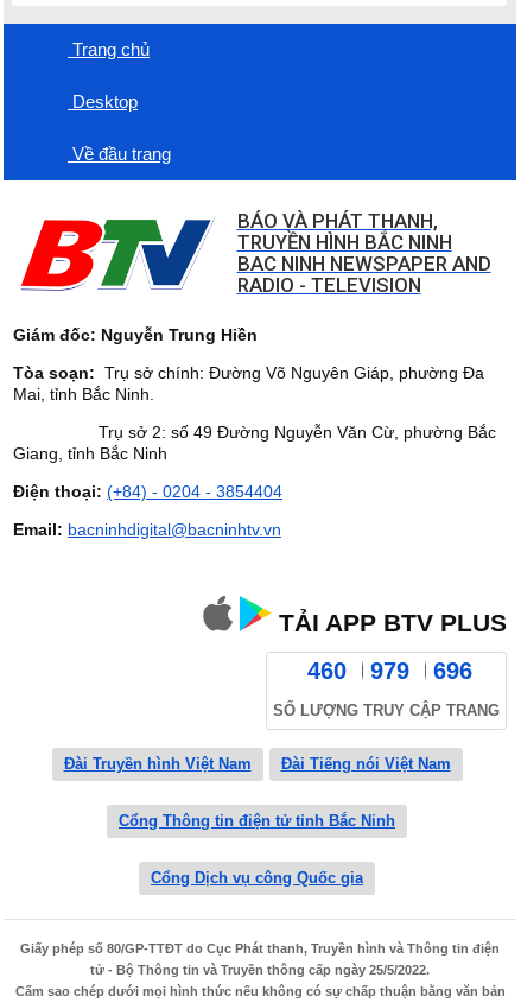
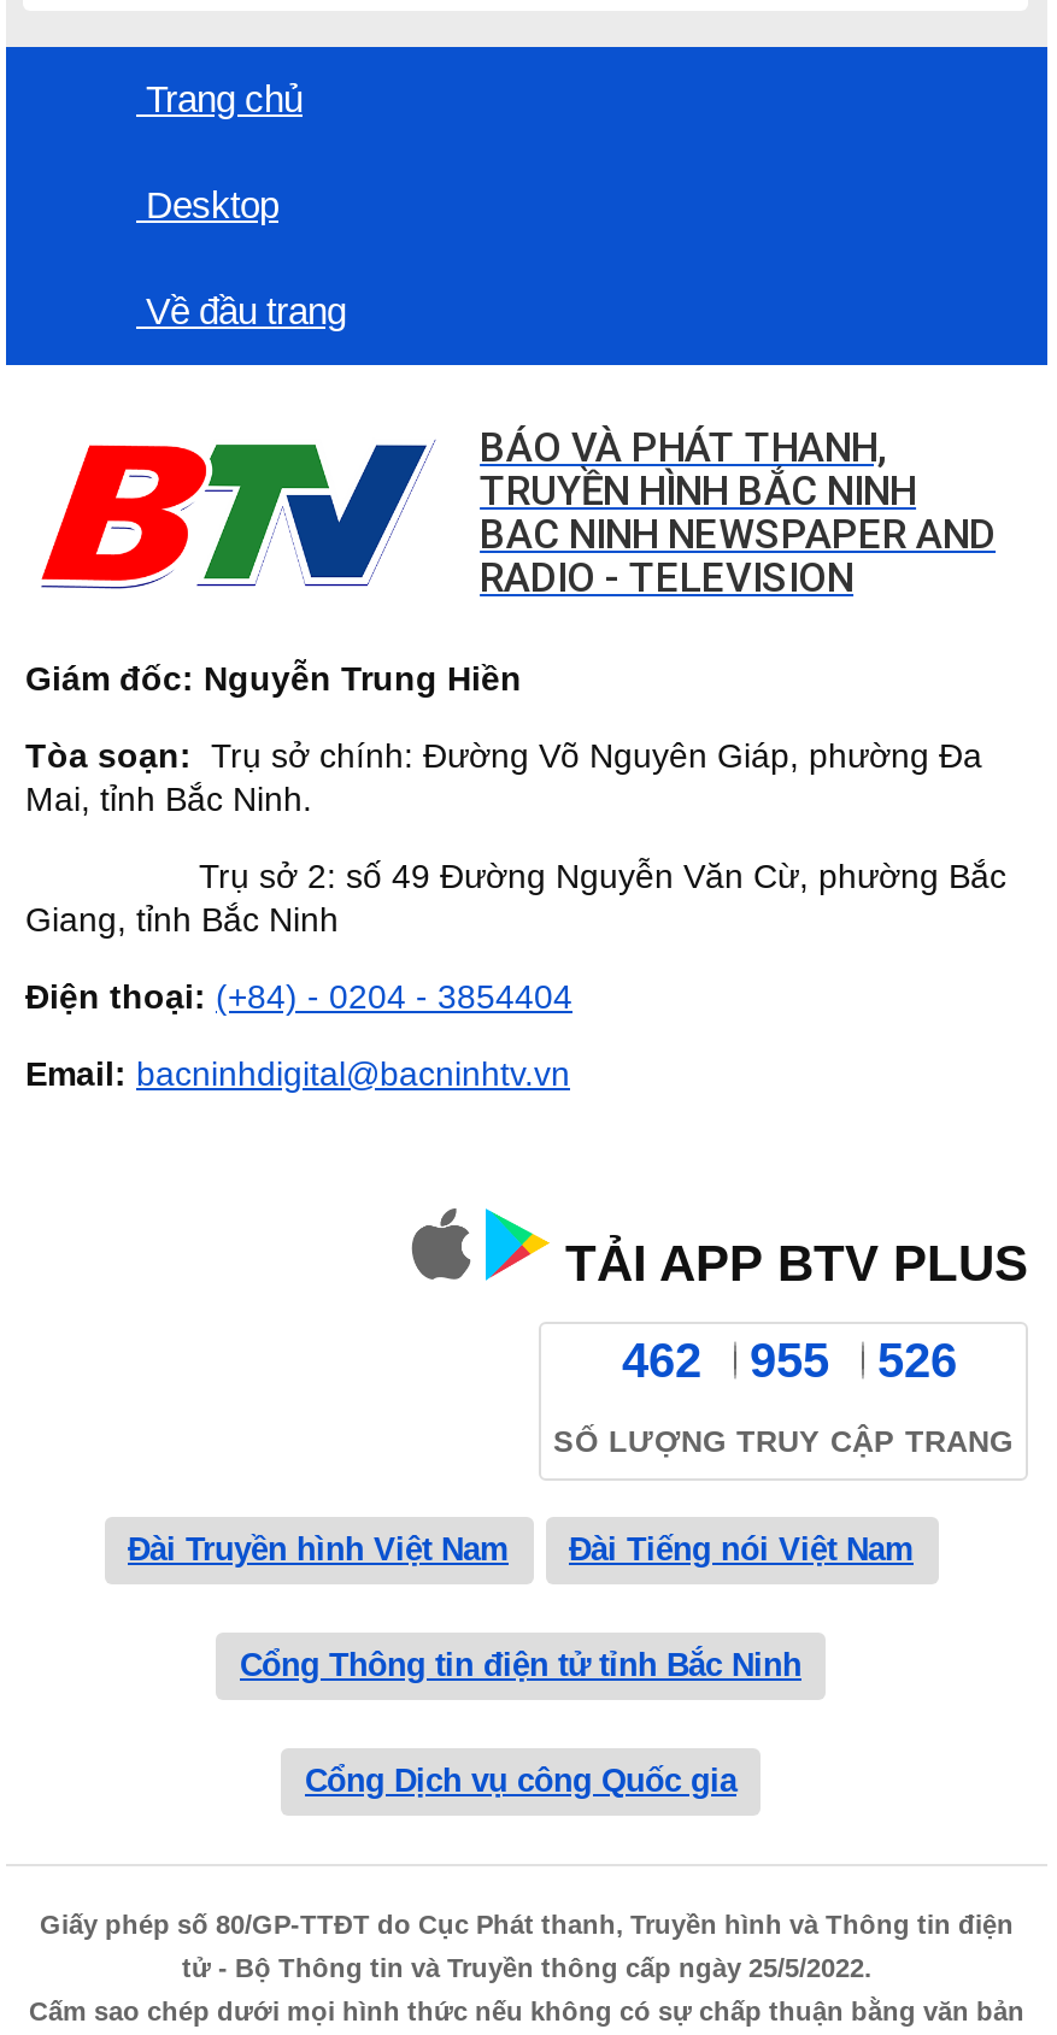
- 460
+ 462

- 979
+ 955

- 696
+ 526
